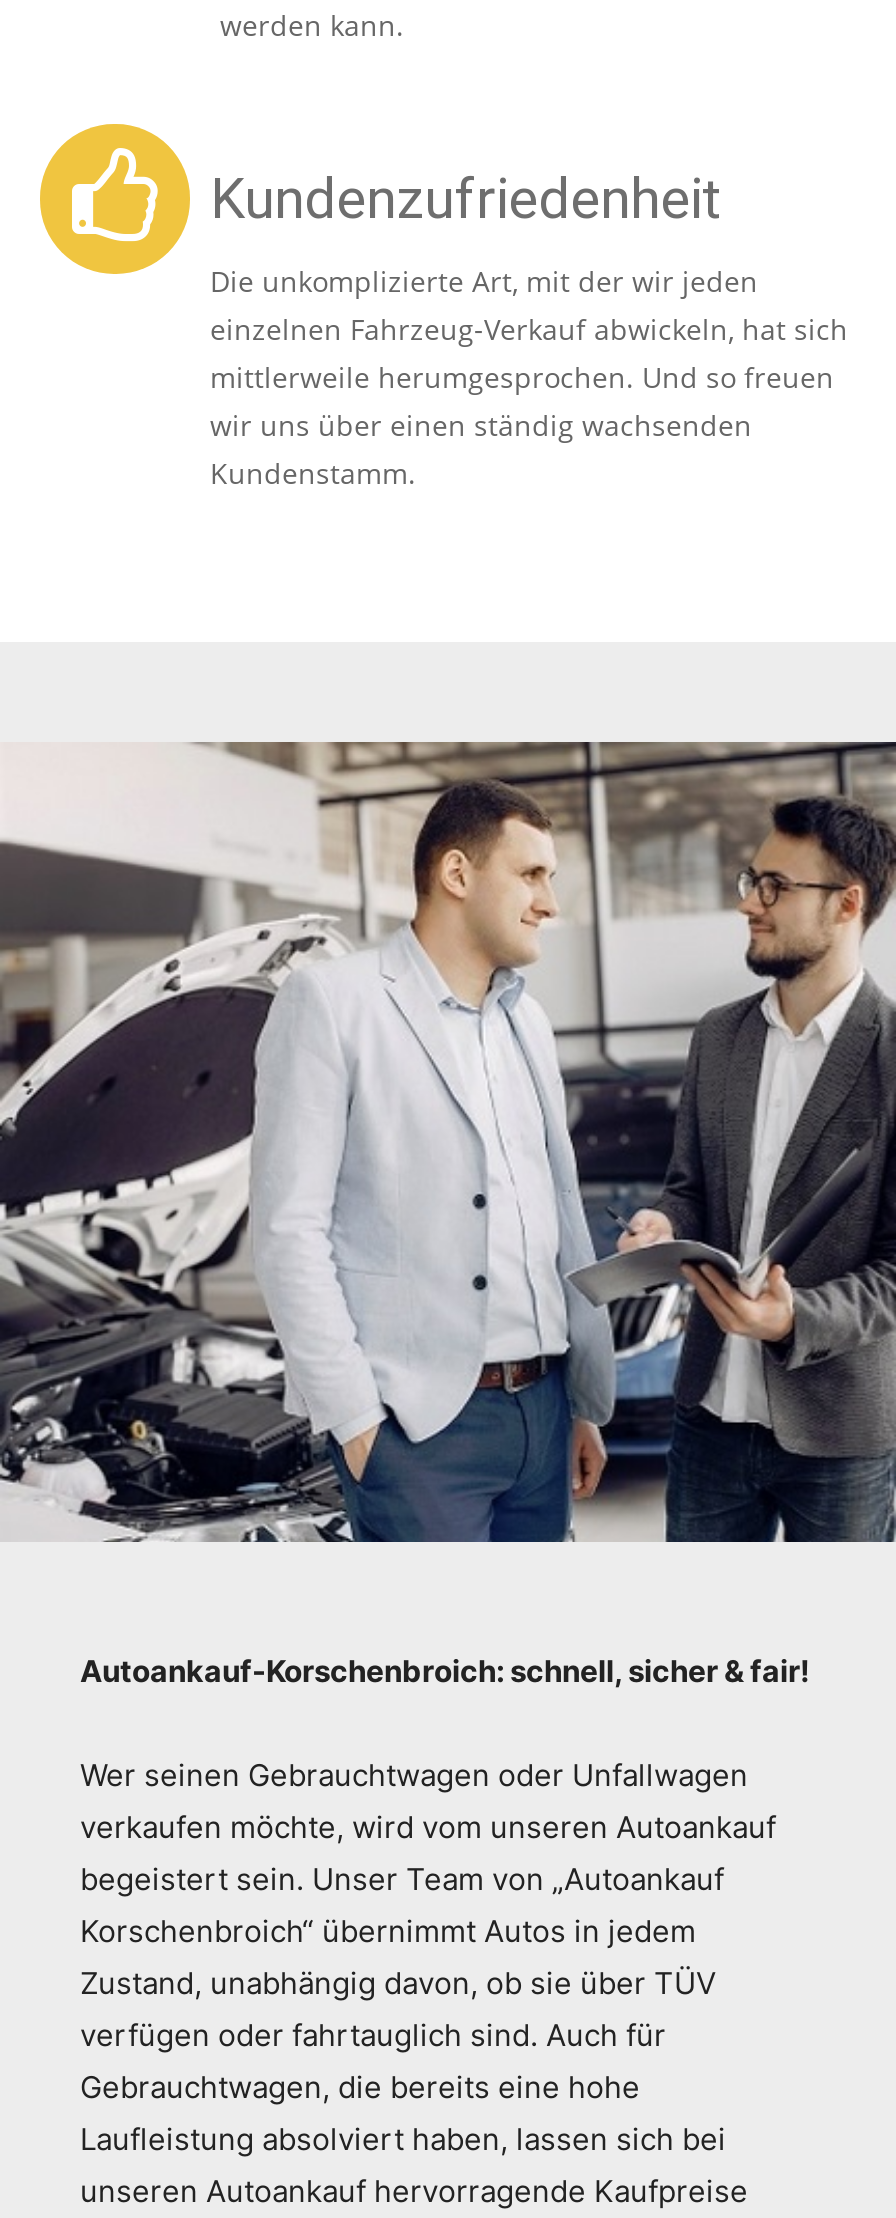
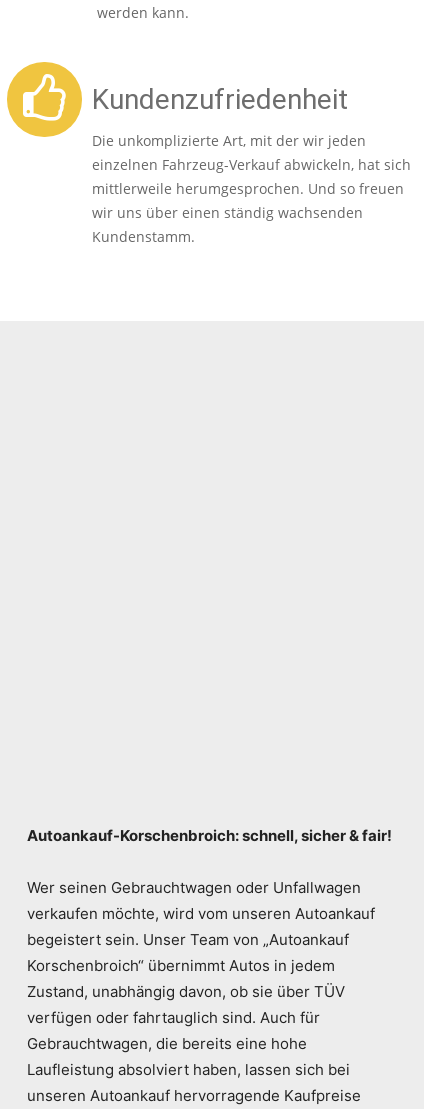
- [image]
